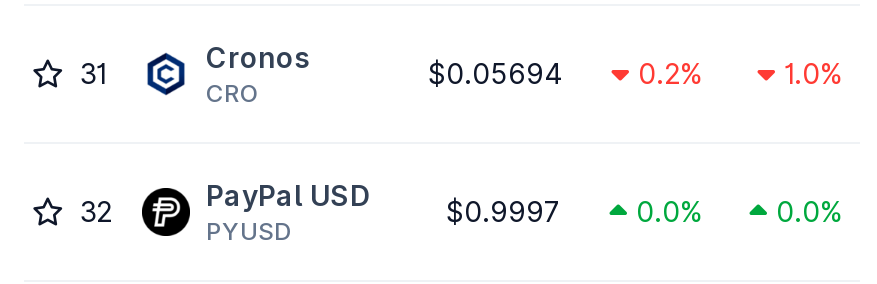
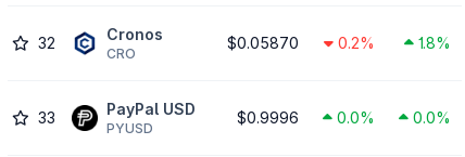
- 31
+ 32

- $0.05694
+ $0.05870

- 1.0%
+ 1.8%

- 32
+ 33

- $0.9997
+ $0.9996
